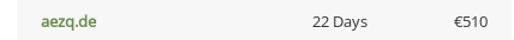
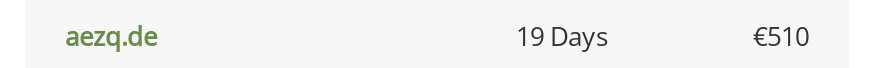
- 22 Days
+ 19 Days
